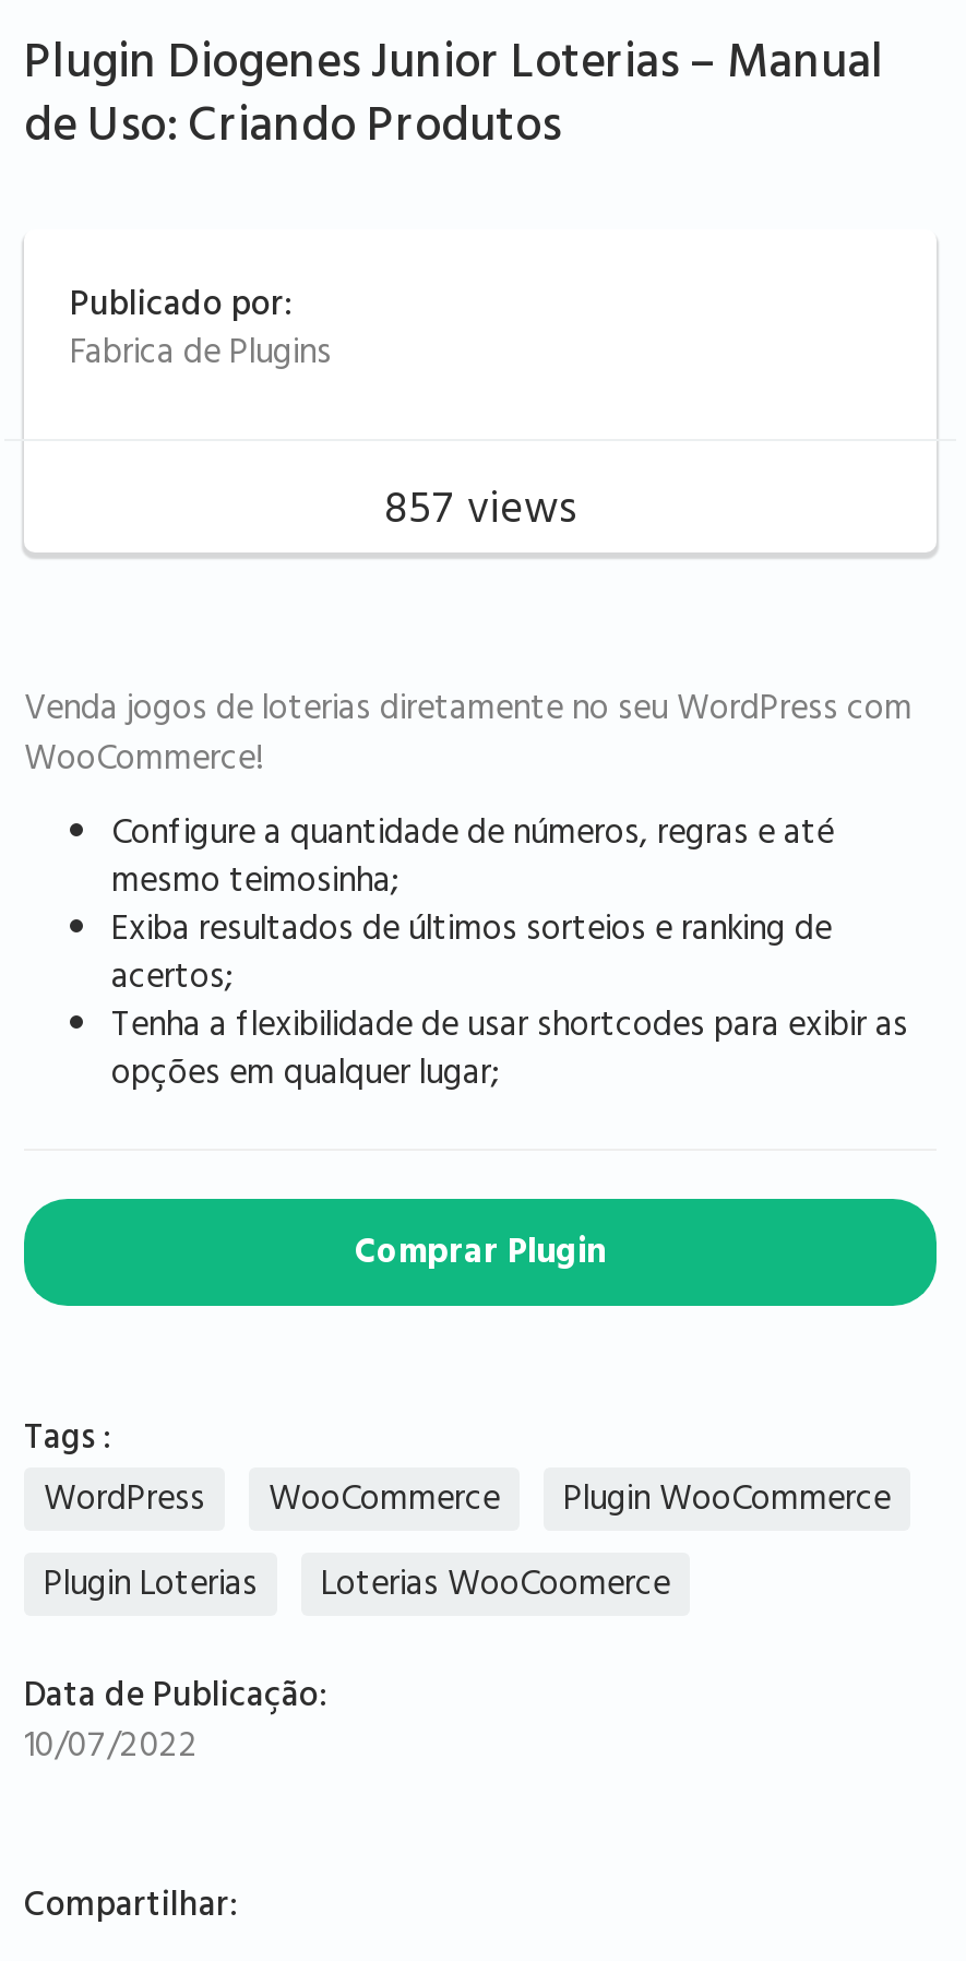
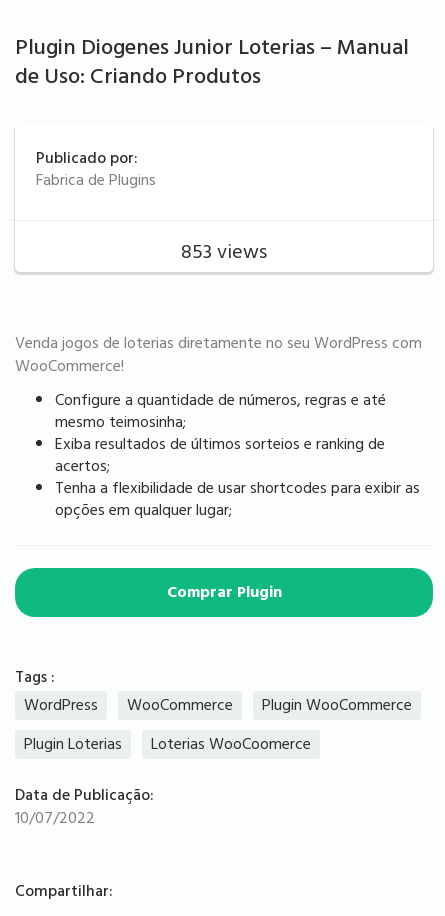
- 857 views
+ 853 views
